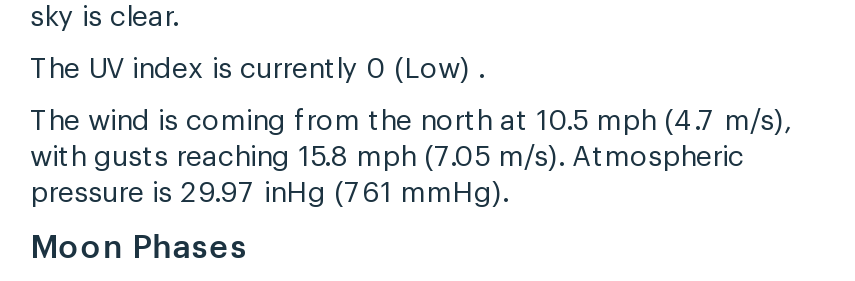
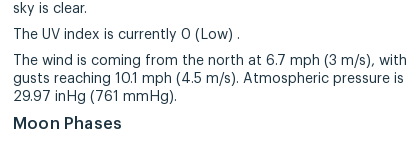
- The wind is coming from the north at 10.5 mph (4.7 m/s),
- with gusts reaching 15.8 mph (7.05 m/s). Atmospheric
- pressure is 29.97 inHg (761 mmHg).
+ The wind is coming from the north at 6.7 mph (3 m/s), with
+ gusts reaching 10.1 mph (4.5 m/s). Atmospheric pressure is
+ 29.97 inHg (761 mmHg).
